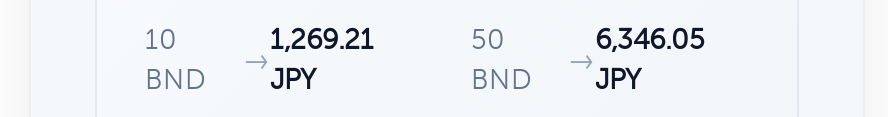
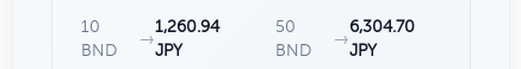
- 1,269.21
+ 1,260.94

- 6,346.05
+ 6,304.70
